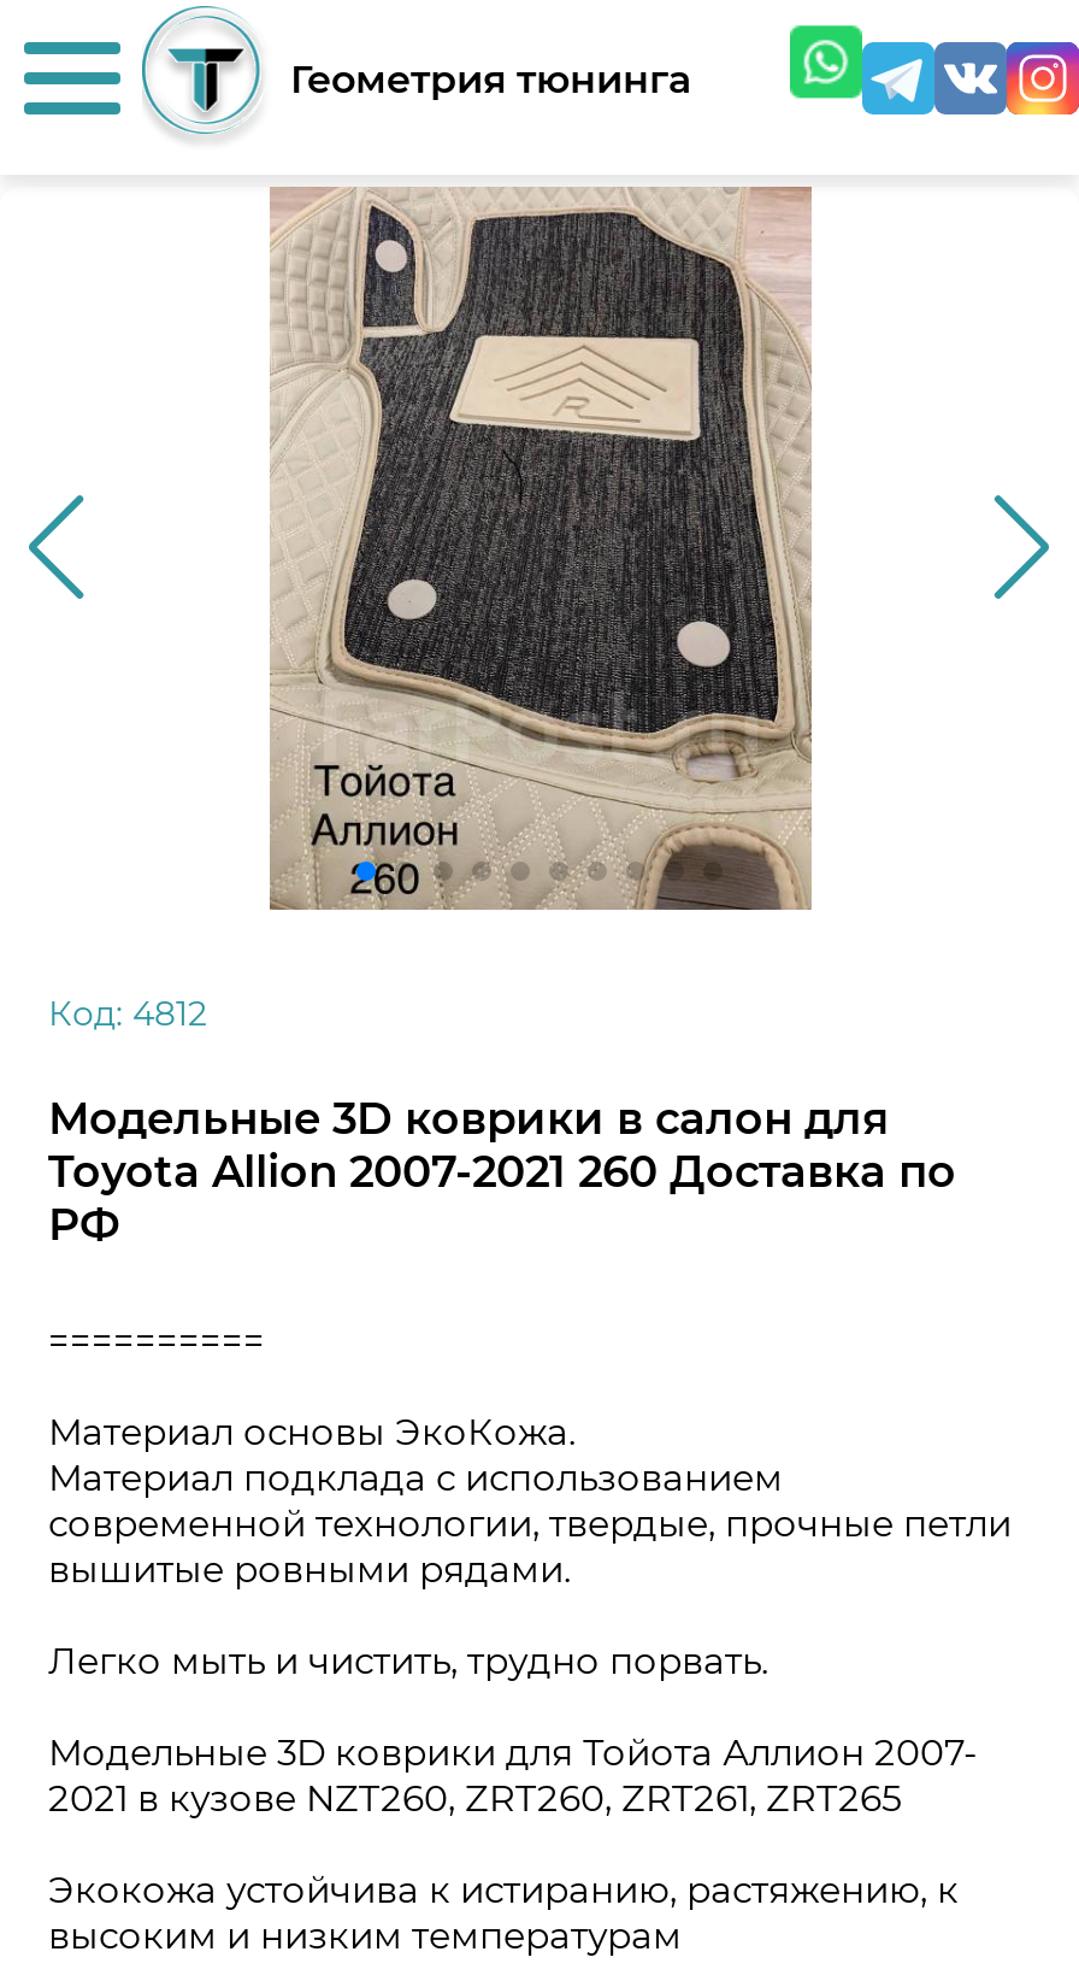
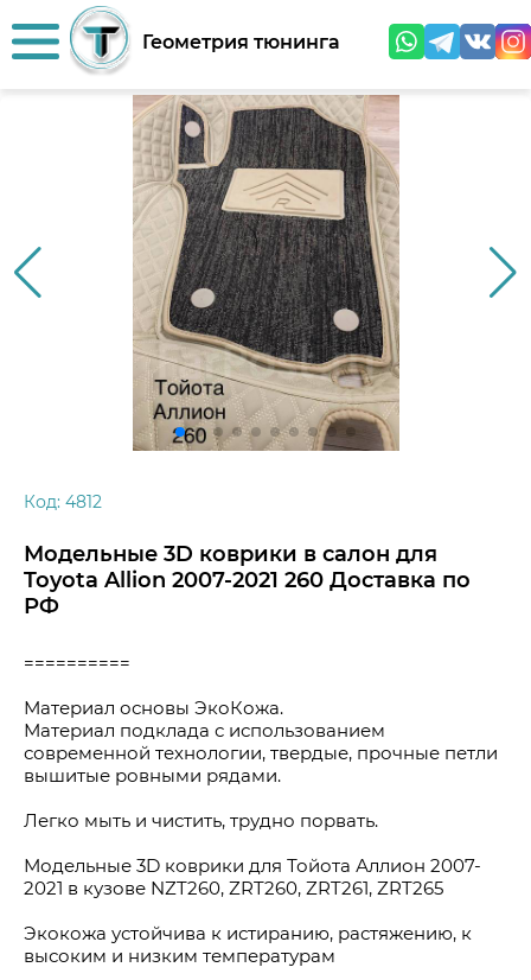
- [image]
+ [image]
